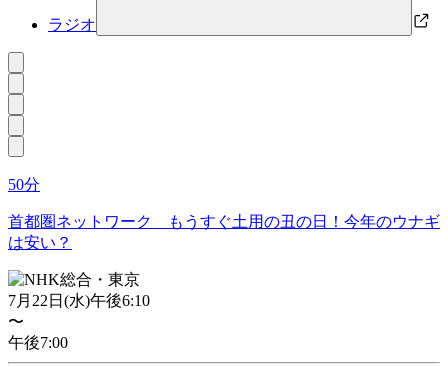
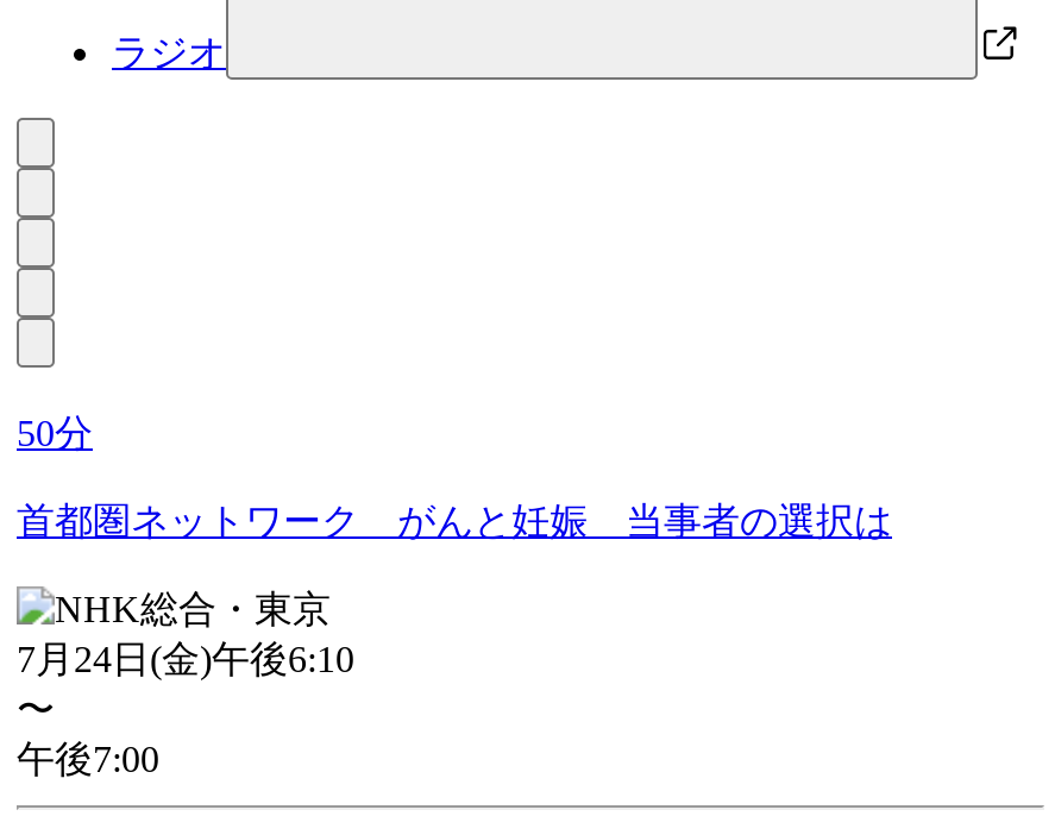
- 首都圏ネットワーク もうすぐ土用の丑の日！今年のウナギ
- は安い？
+ 首都圏ネットワーク がんと妊娠 当事者の選択は

- 7月22日(水)午後6:10
+ 7月24日(金)午後6:10
